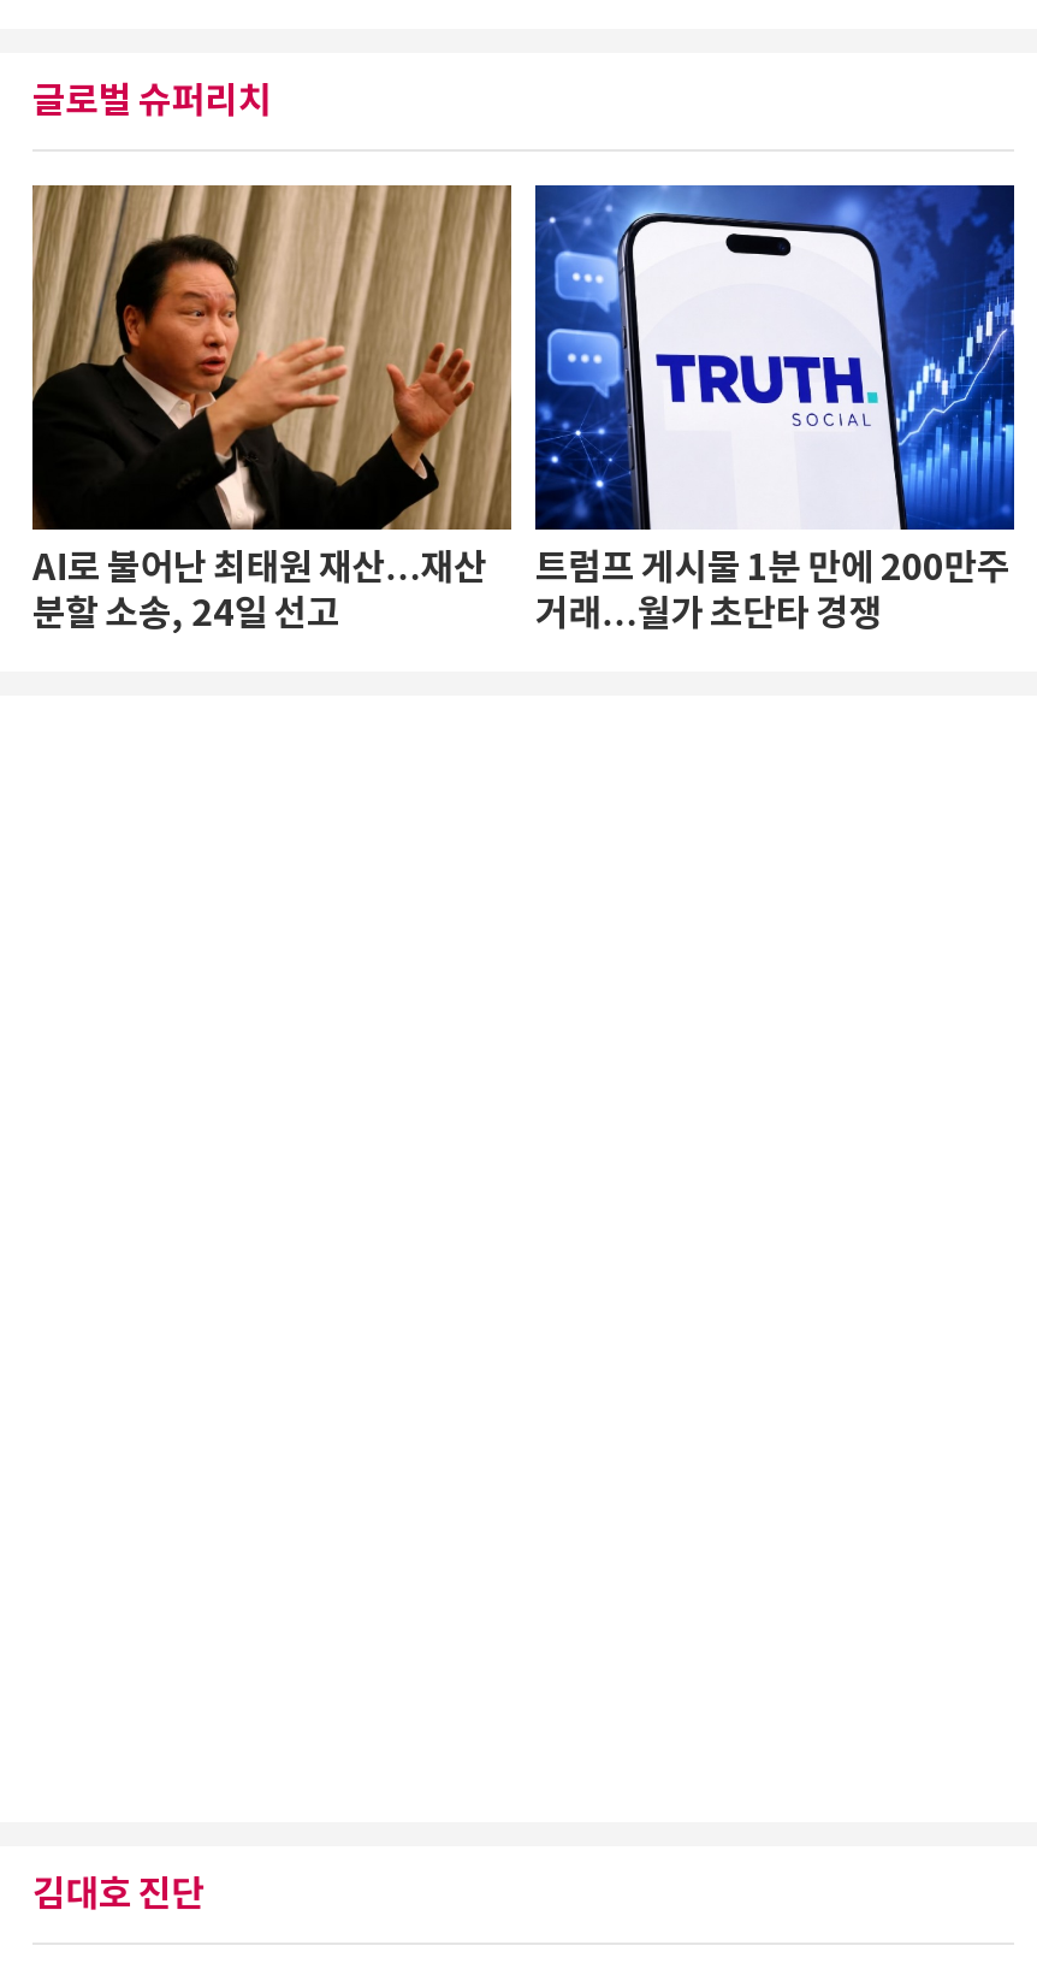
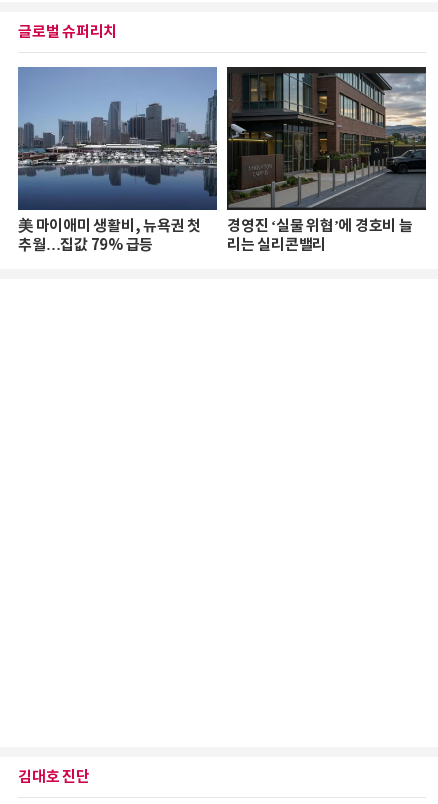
- [image]
- AI로 불어난 최태원 재산…재산
- 분할 소송, 24일 선고
+ [image]
+ 美 마이애미 생활비, 뉴욕권 첫
+ 추월…집값 79% 급등

- [image]
- 트럼프 게시물 1분 만에 200만주
- 거래…월가 초단타 경쟁
+ [image]
+ 경영진 ‘실물 위협’에 경호비 늘
+ 리는 실리콘밸리
